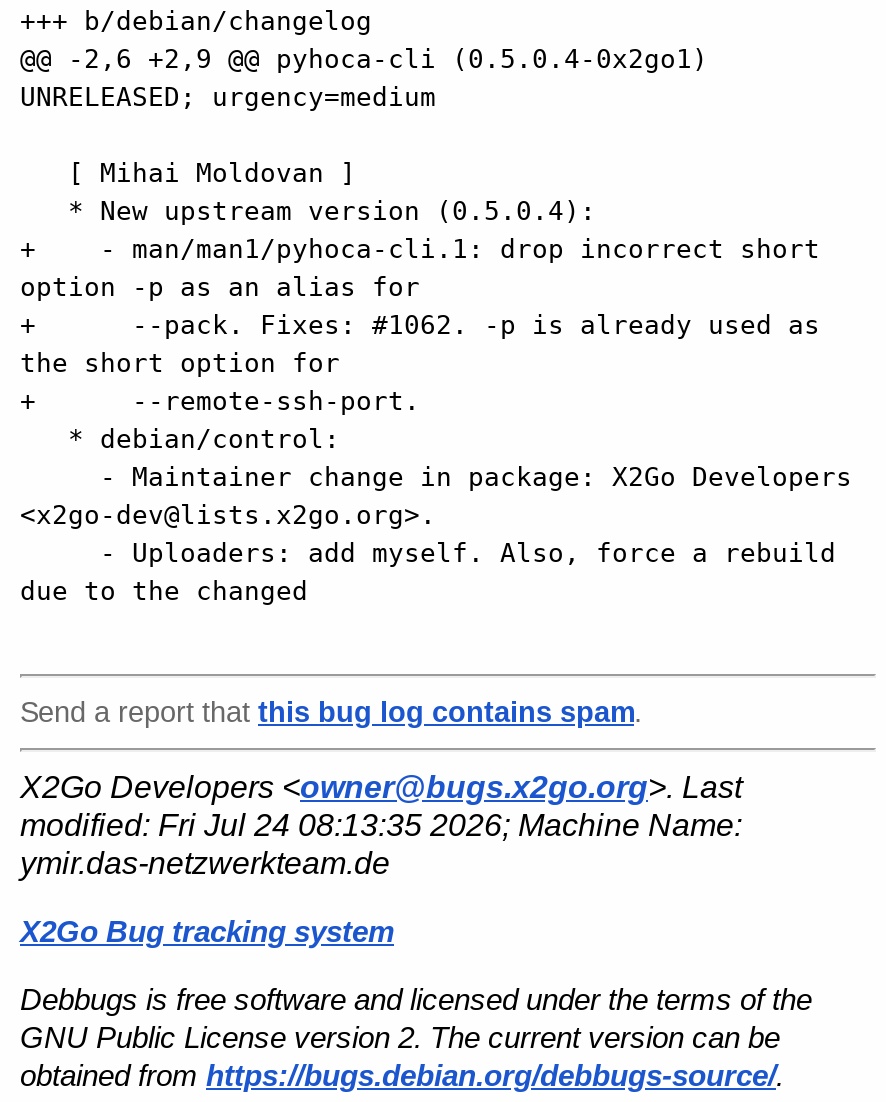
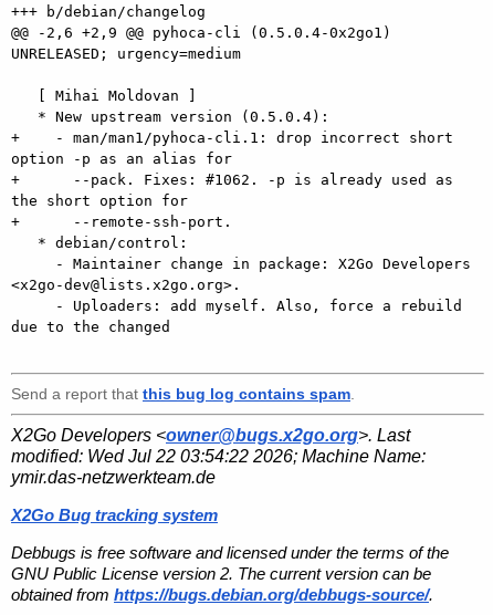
- modified: Fri Jul 24 08:13:35 2026; Machine Name:
+ modified: Wed Jul 22 03:54:22 2026; Machine Name:
